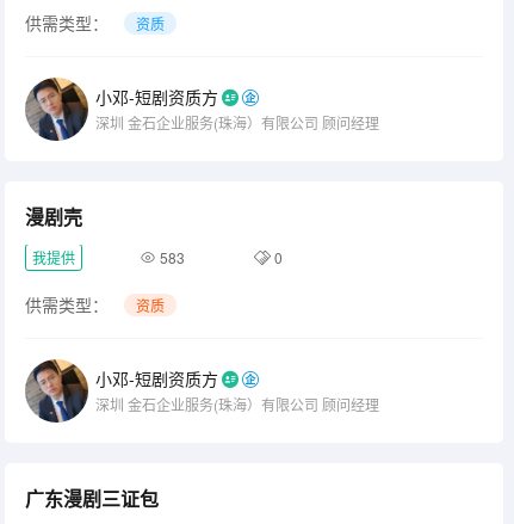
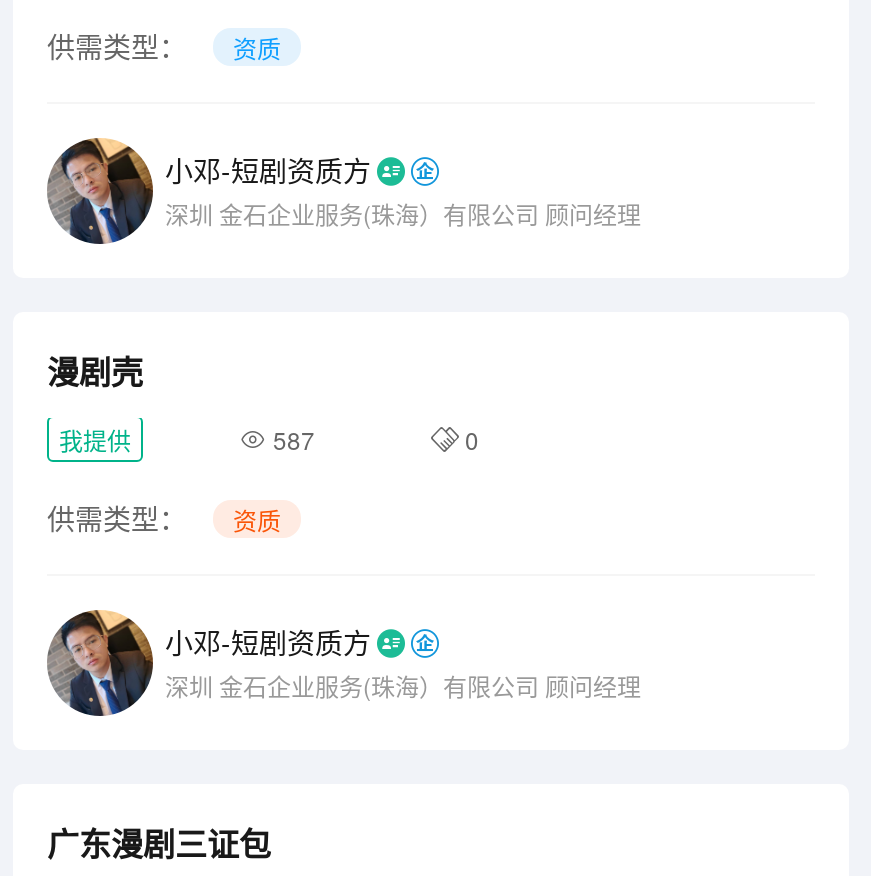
- 583
+ 587
